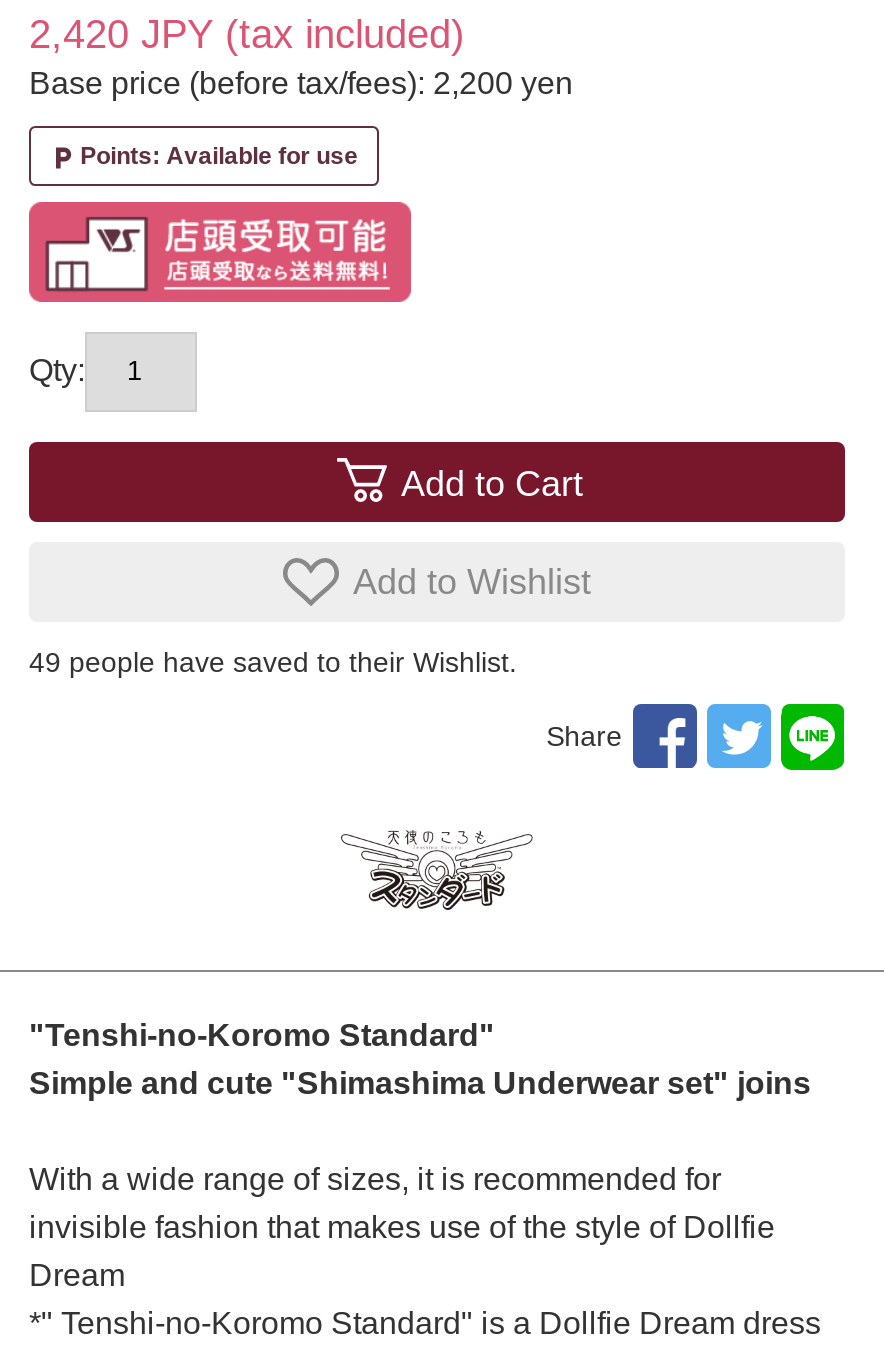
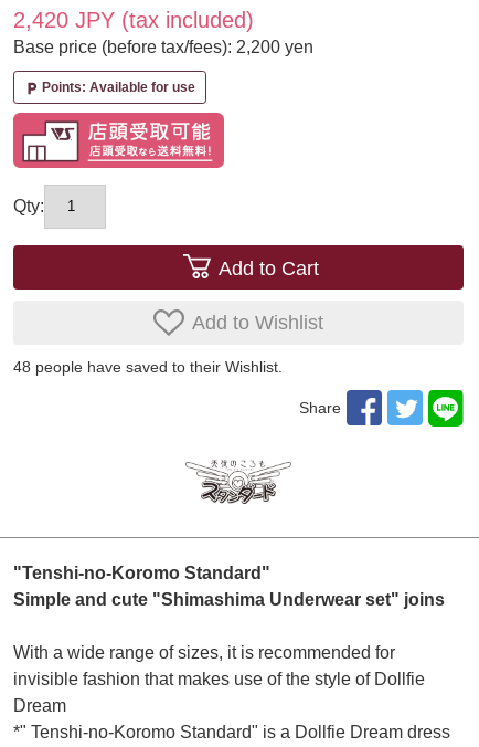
- 49 people have saved to their Wishlist.
+ 48 people have saved to their Wishlist.
